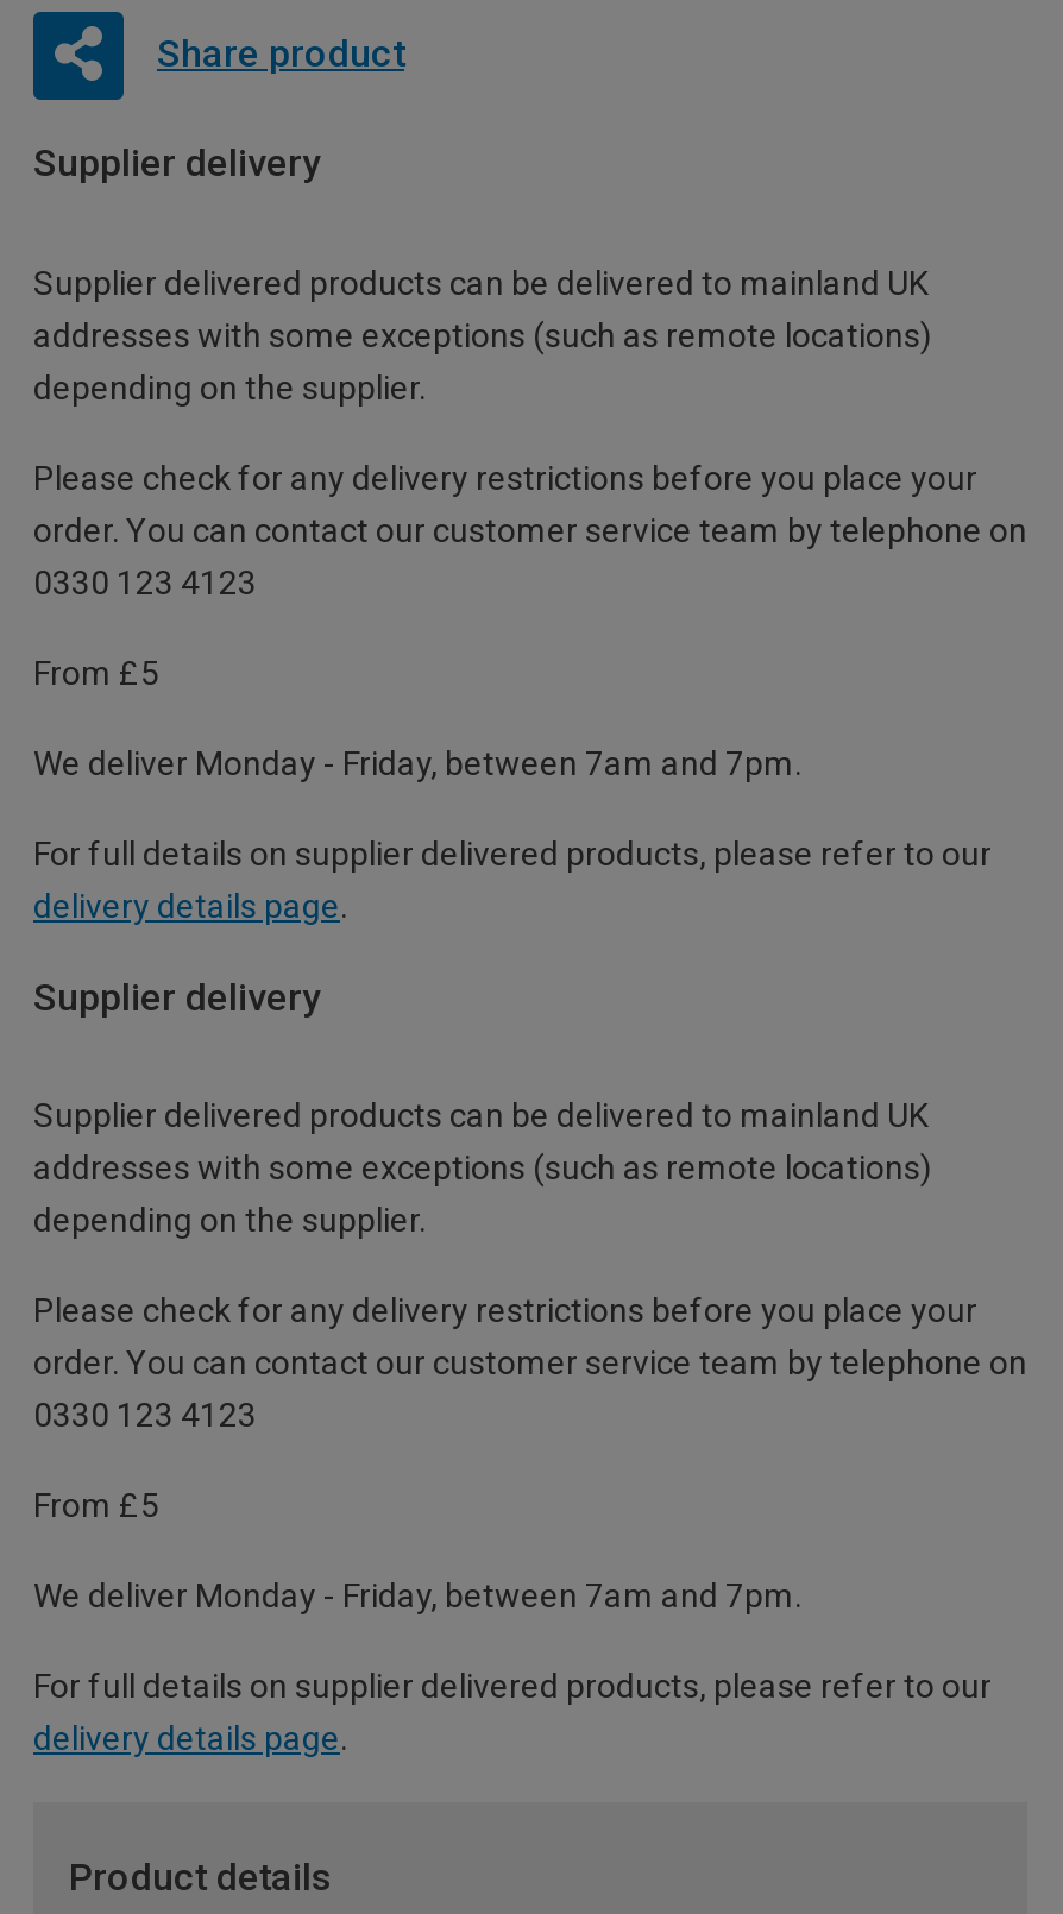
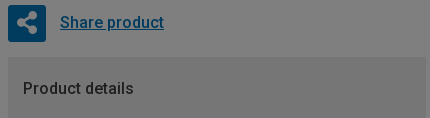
- Supplier delivery
- Supplier delivered products can be delivered to mainland UK
- addresses with some exceptions (such as remote locations)
- depending on the supplier.
- Please check for any delivery restrictions before you place your
- order. You can contact our customer service team by telephone on
- 0330 123 4123
- From £5
- We deliver Monday - Friday, between 7am and 7pm.
- For full details on supplier delivered products, please refer to our
- delivery details page.
- Supplier delivery
- Supplier delivered products can be delivered to mainland UK
- addresses with some exceptions (such as remote locations)
- depending on the supplier.
- Please check for any delivery restrictions before you place your
- order. You can contact our customer service team by telephone on
- 0330 123 4123
- From £5
- We deliver Monday - Friday, between 7am and 7pm.
- For full details on supplier delivered products, please refer to our
- delivery details page.
